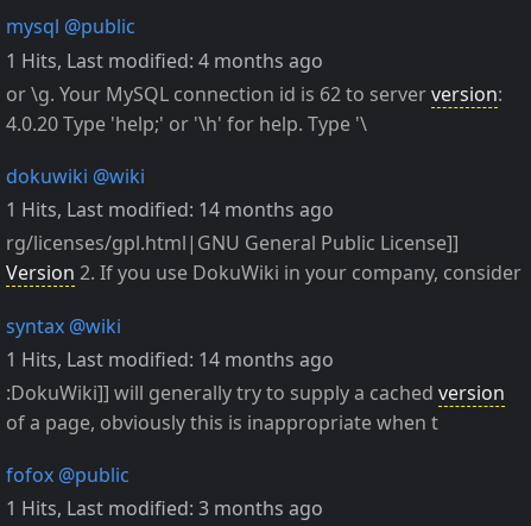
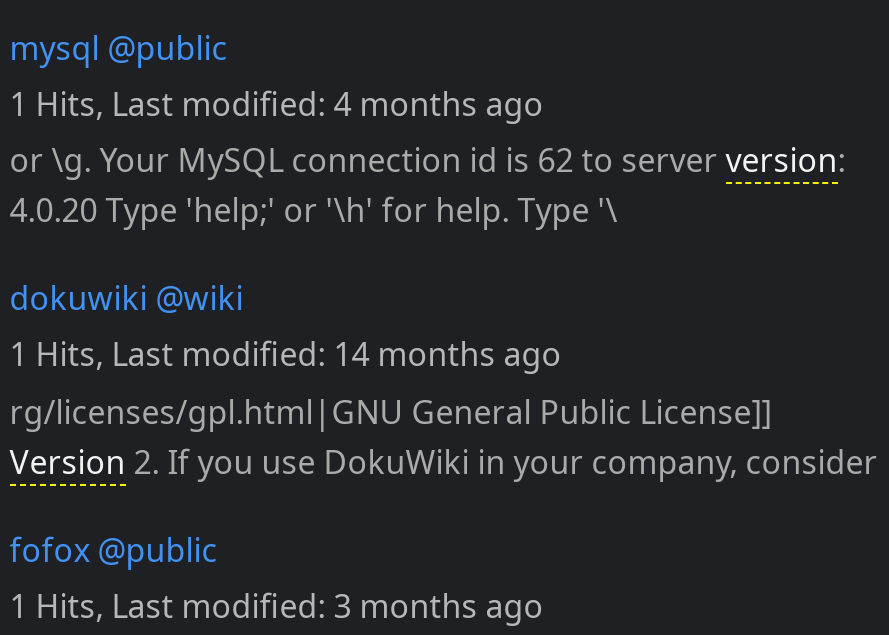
- syntax @wiki
- 1 Hits, Last modified: 14 months ago
- :DokuWiki]] will generally try to supply a cached version
- of a page, obviously this is inappropriate when t
